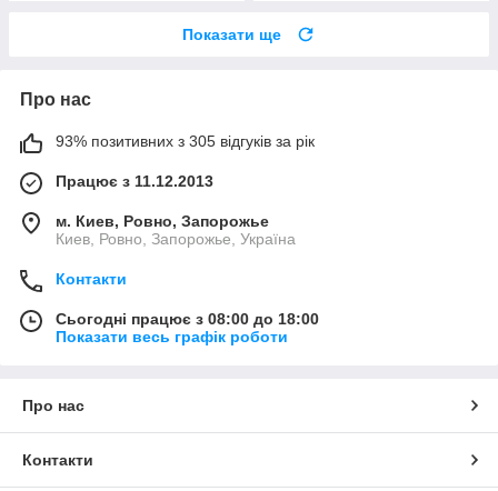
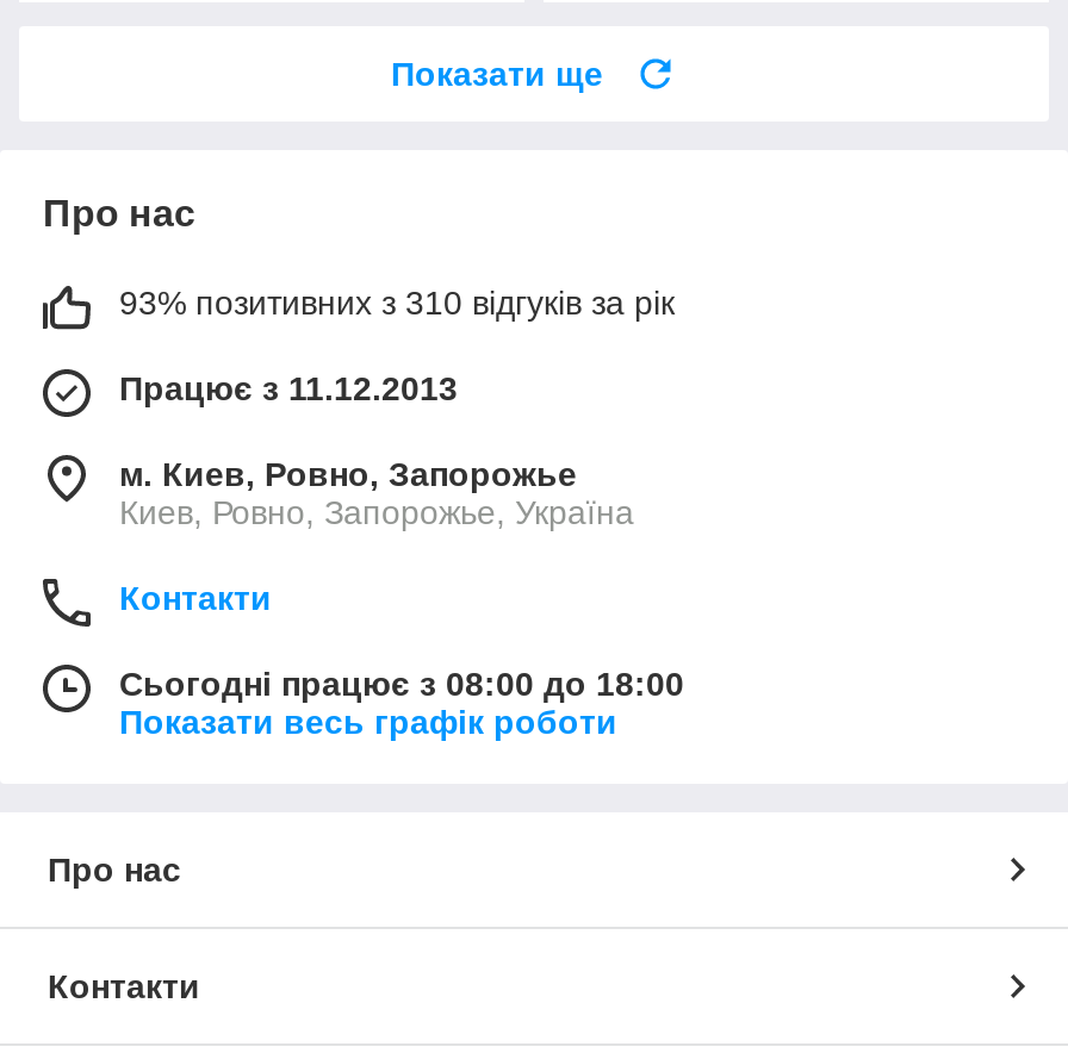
- 93% позитивних з 305 відгуків за рік
+ 93% позитивних з 310 відгуків за рік
